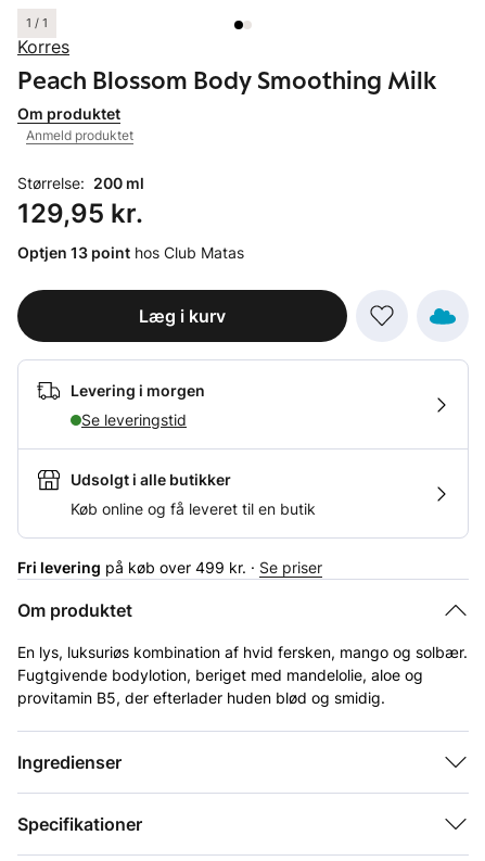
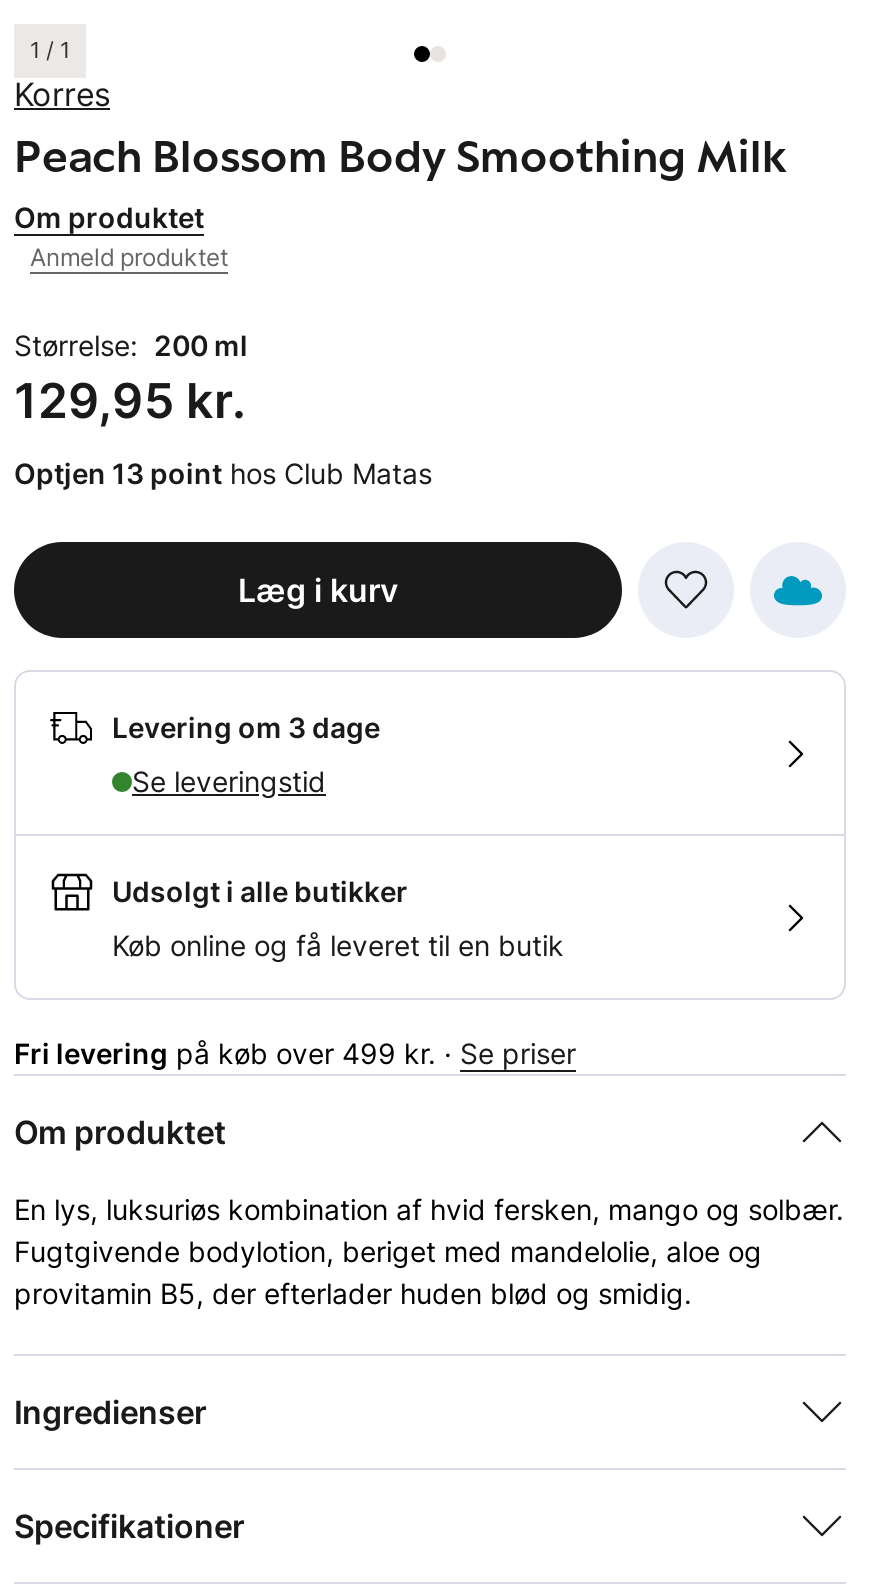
- Levering i morgen
+ Levering om 3 dage
